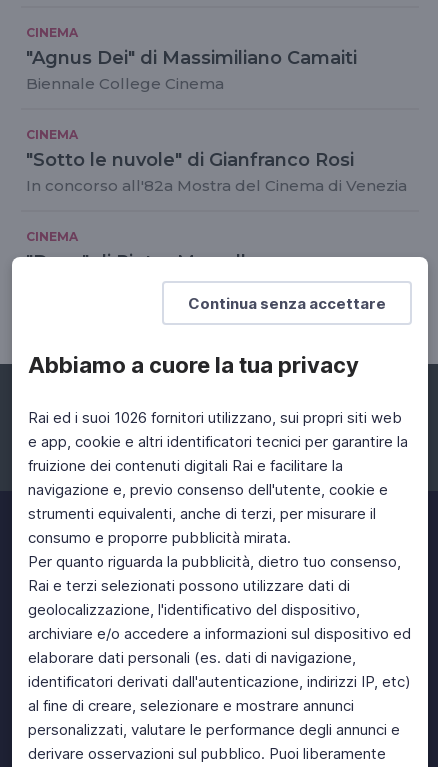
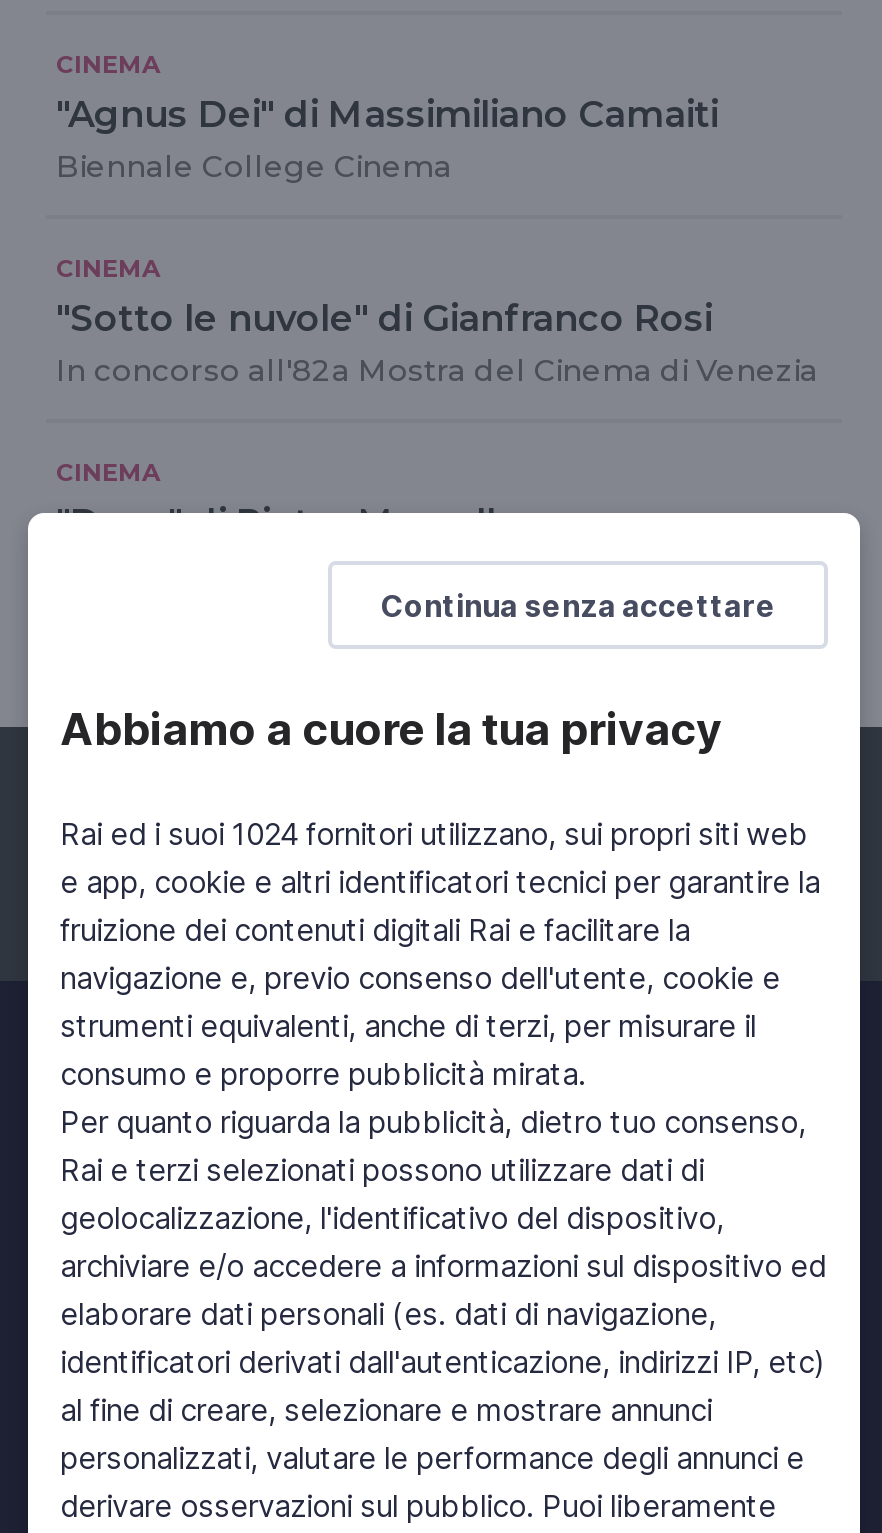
- Rai ed i suoi 1026 fornitori utilizzano, sui propri siti web
+ Rai ed i suoi 1024 fornitori utilizzano, sui propri siti web
